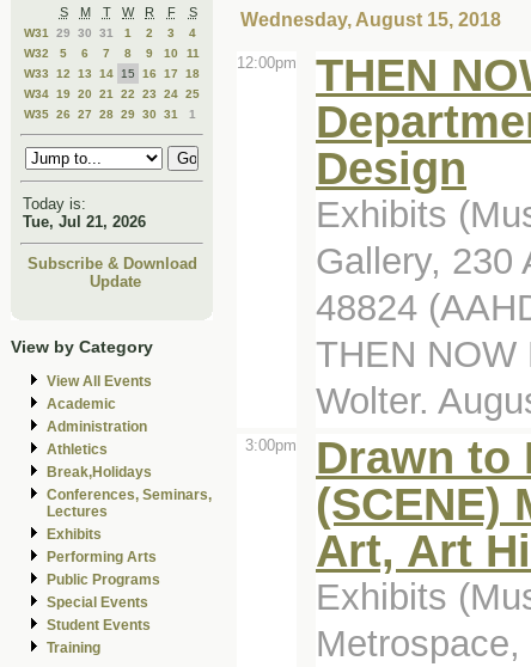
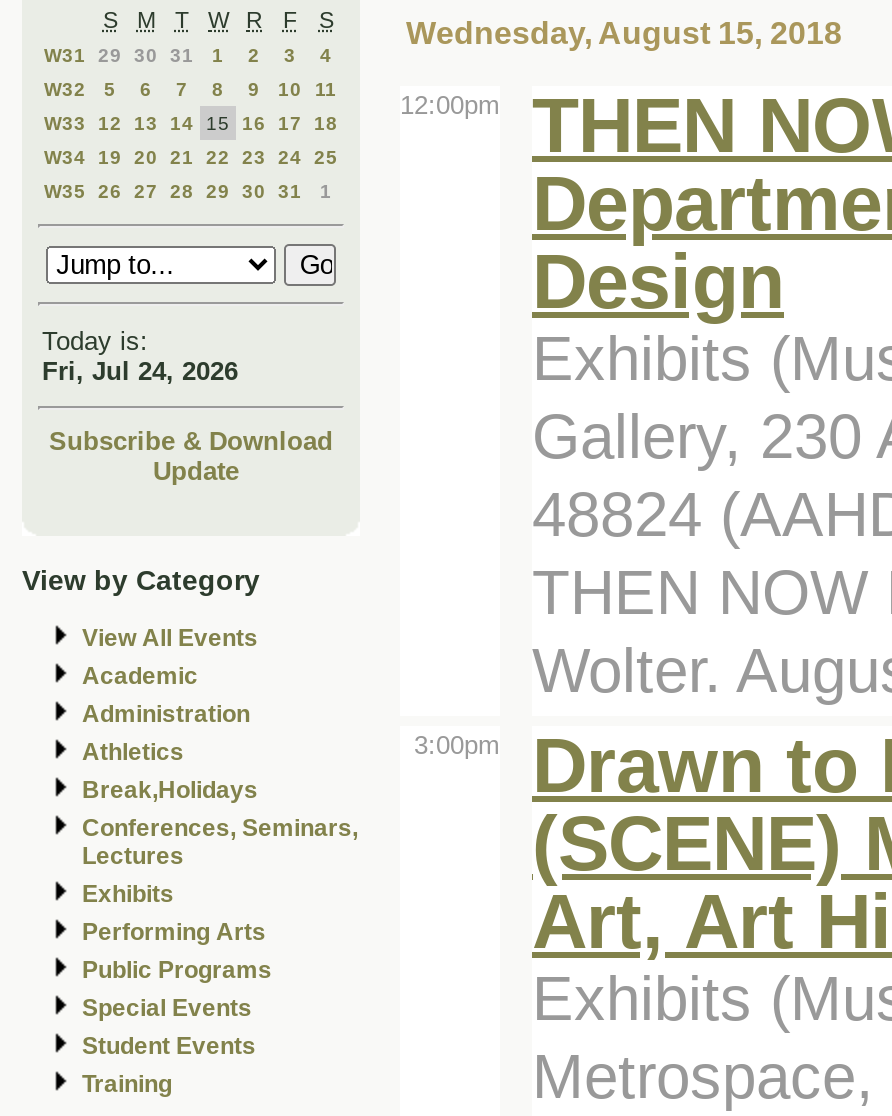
- Tue, Jul 21, 2026
+ Fri, Jul 24, 2026
